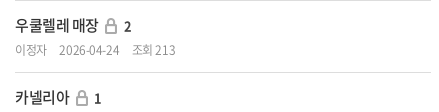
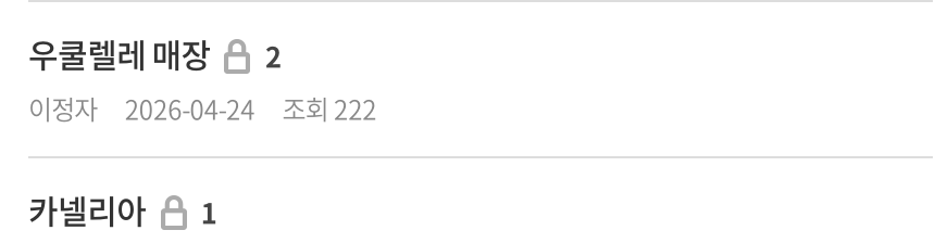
- 이정자 2026-04-24 조회 213
+ 이정자 2026-04-24 조회 222
